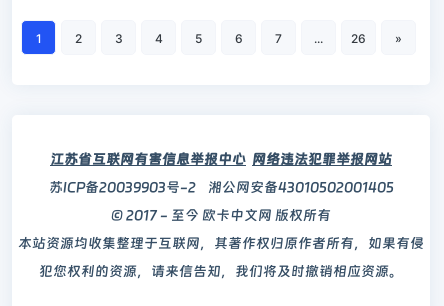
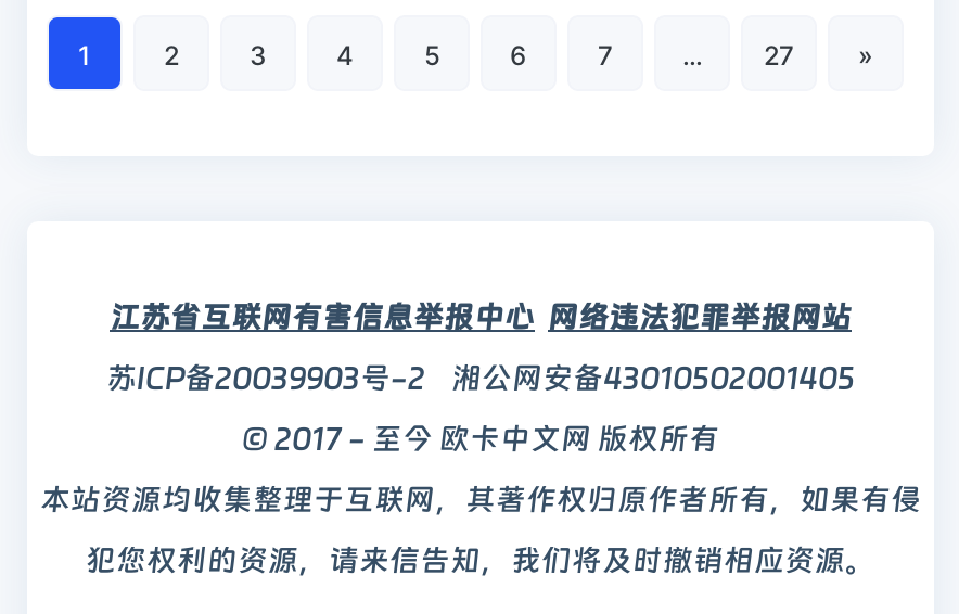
- 26
+ 27
